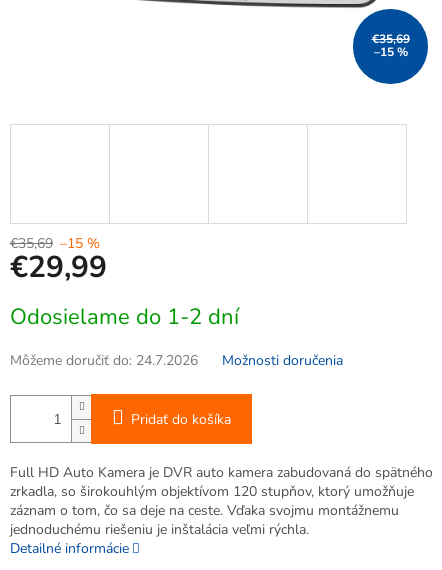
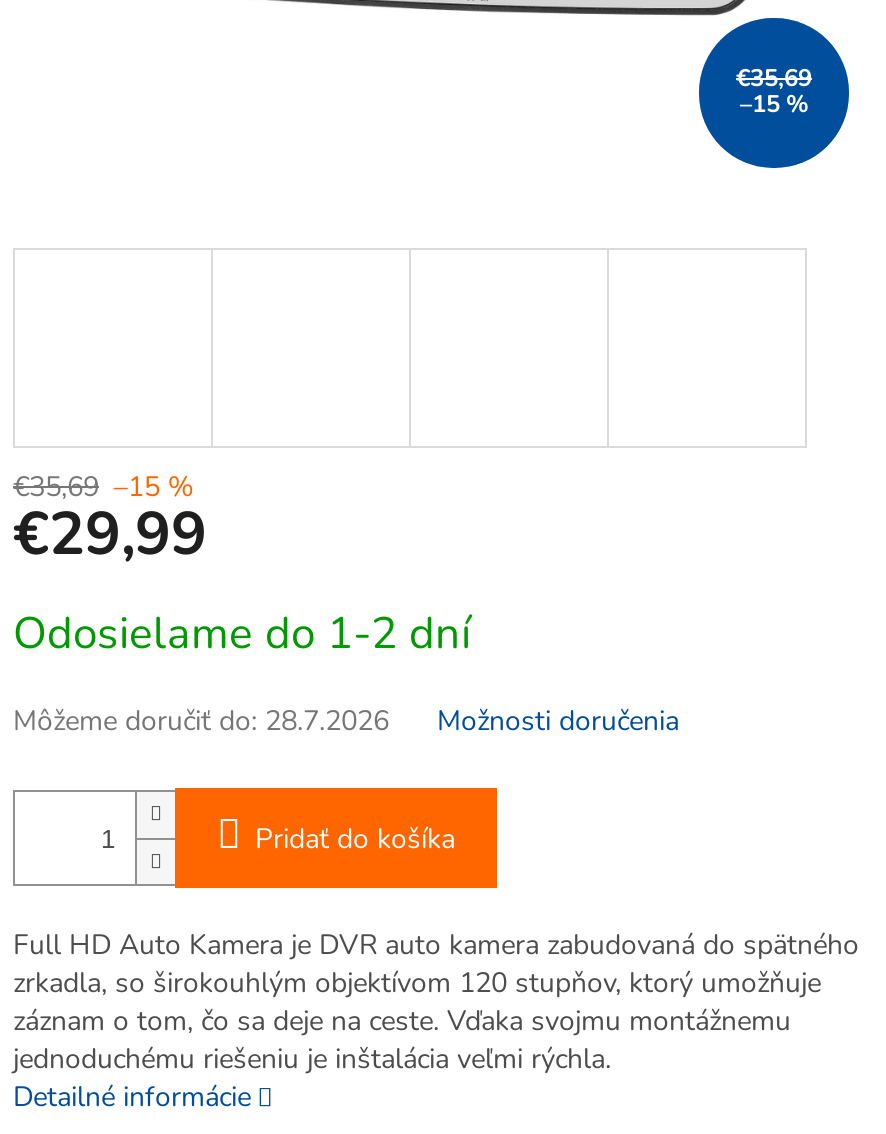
- Môžeme doručiť do: 24.7.2026
+ Môžeme doručiť do: 28.7.2026
